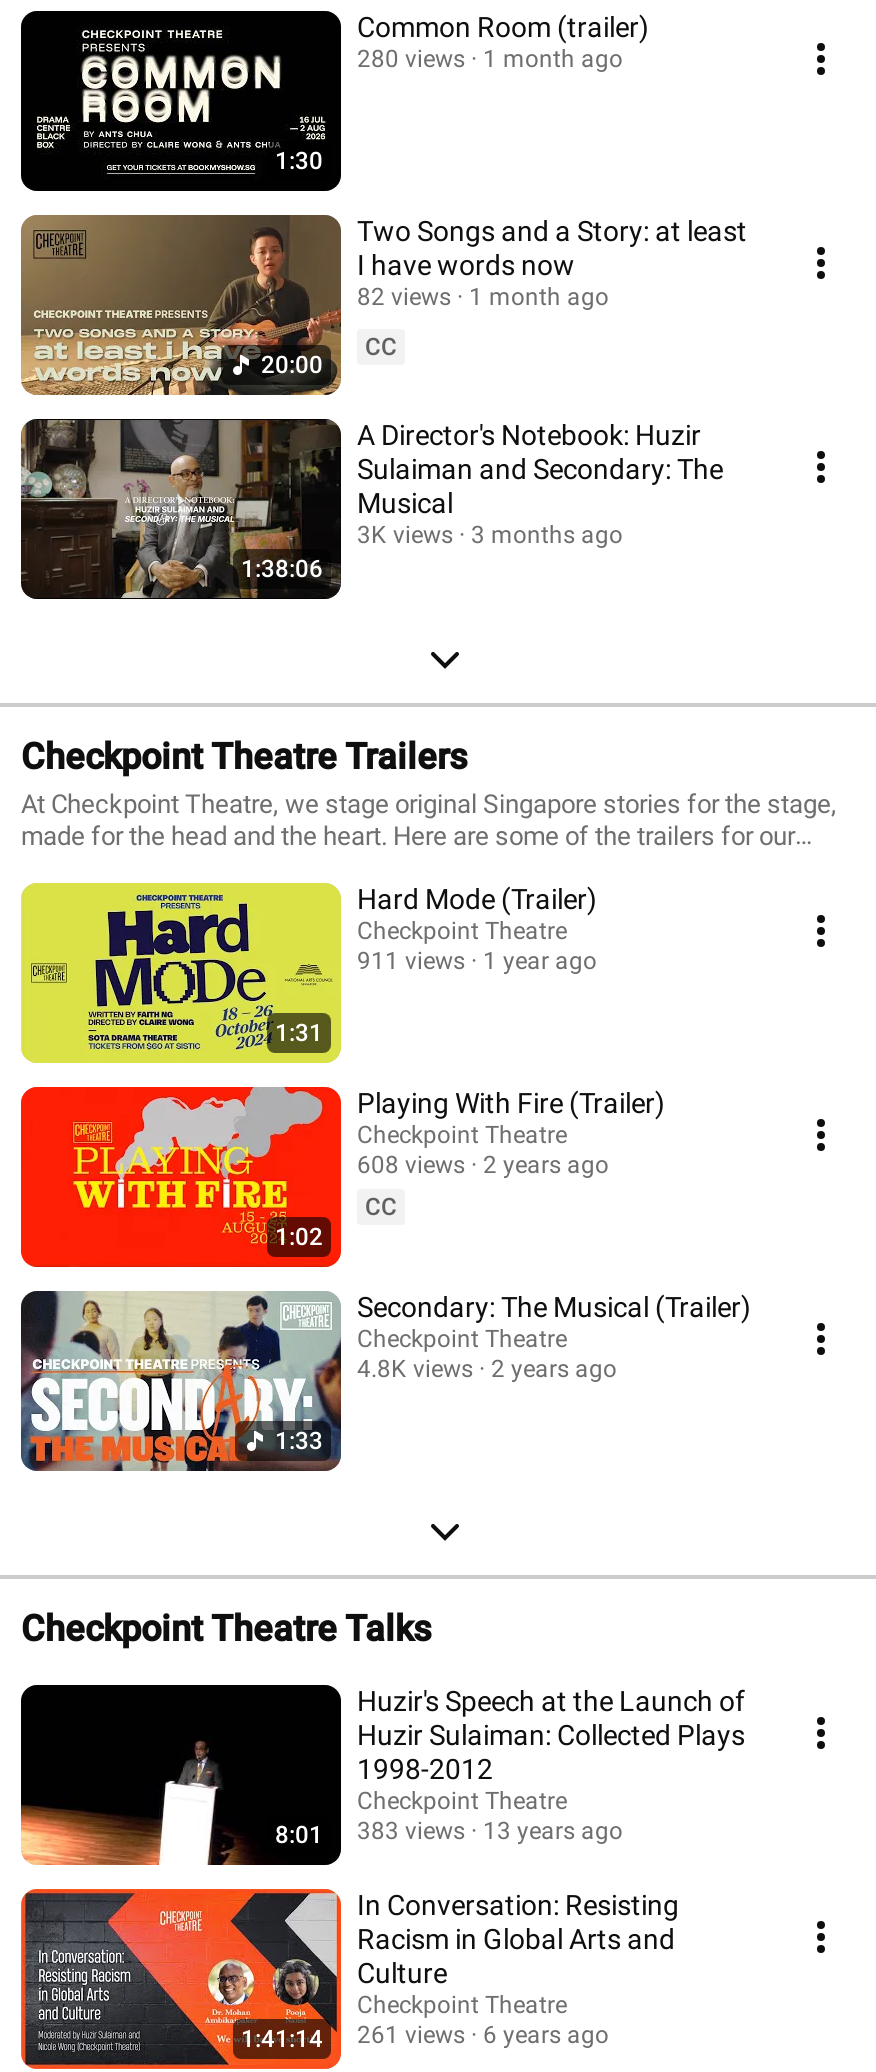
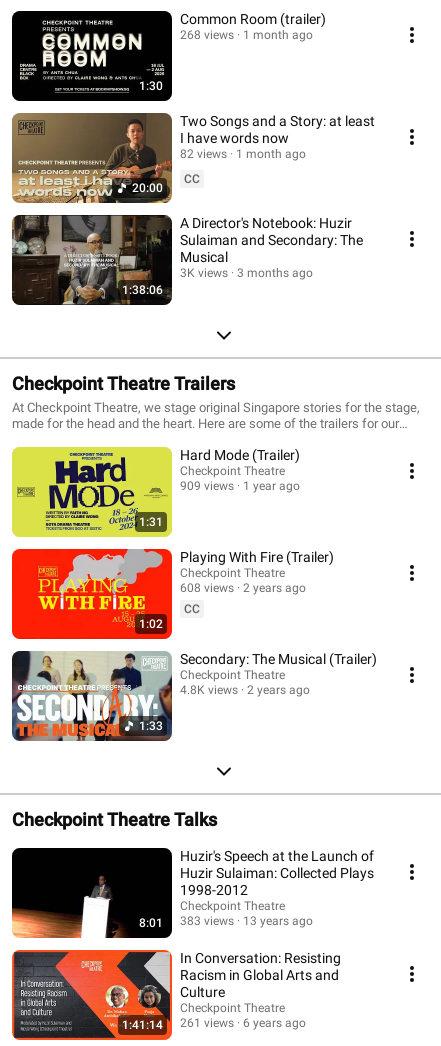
- 280 views 1 month ago
+ 268 views 1 month ago

- 911 views 1 year ago
+ 909 views 1 year ago
